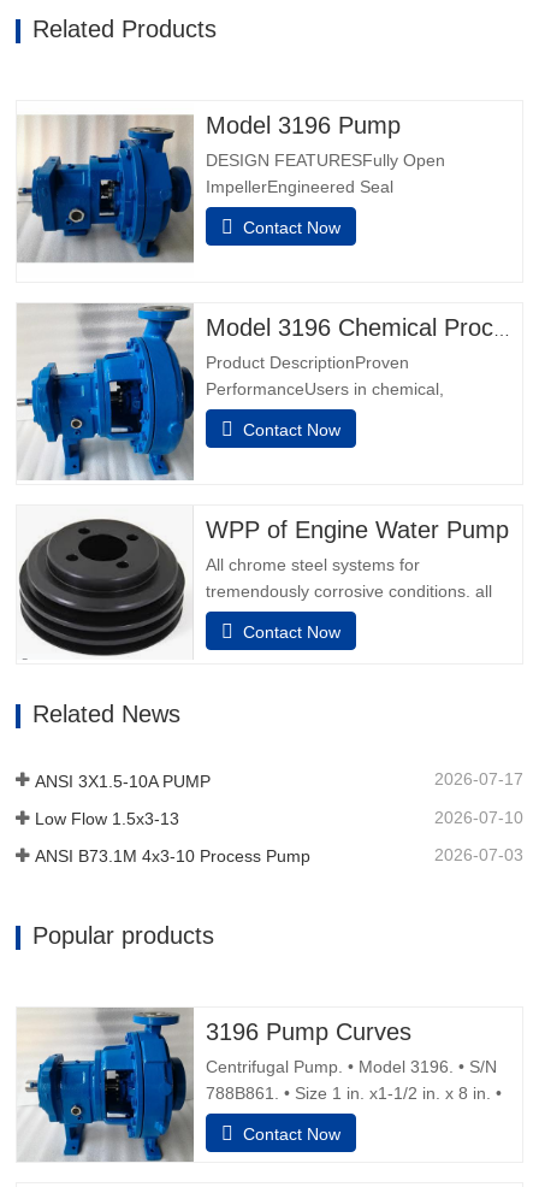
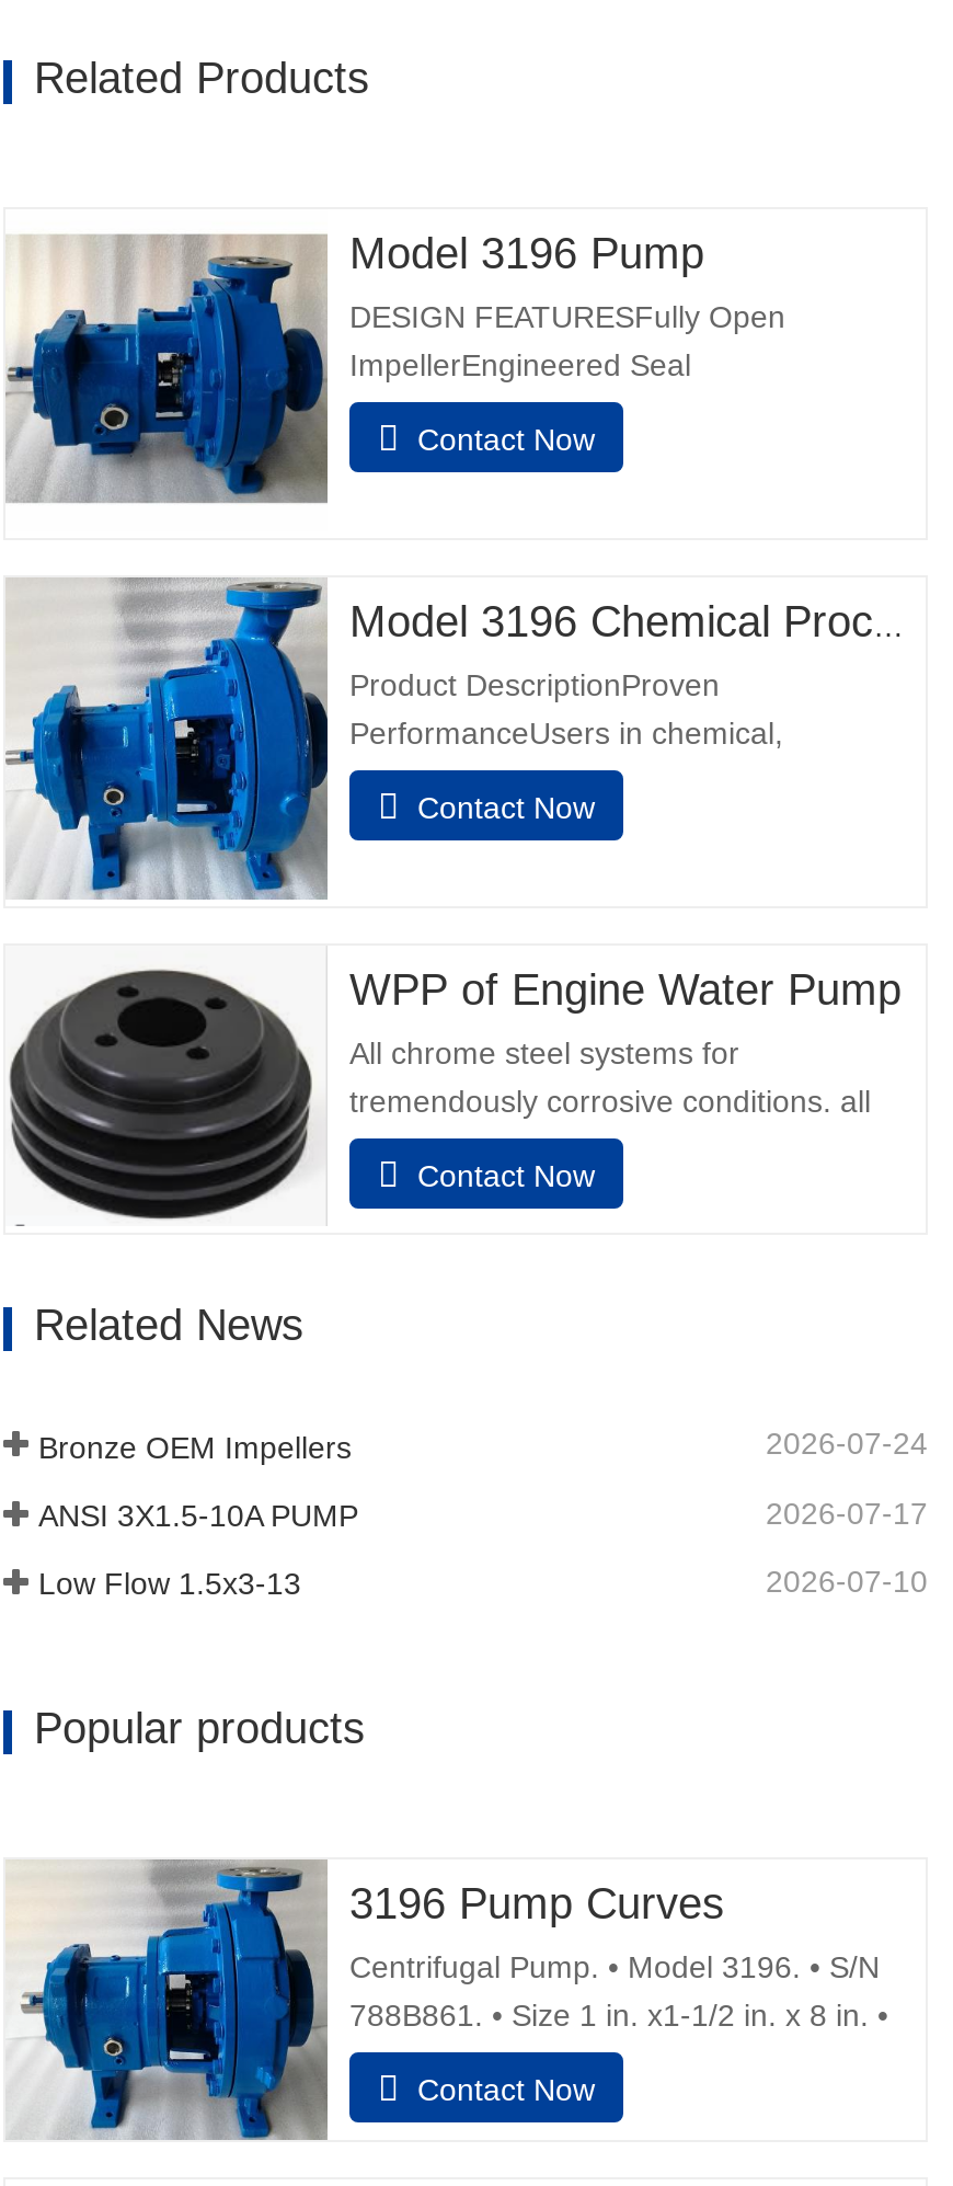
+ Bronze OEM Impellers
+ 2026-07-24

moved down: ANSI 3X1.5-10A PUMP | 2026-07-17 | Low Flow 1.5x3-13 | 2026-07-10

- ANSI B73.1M 4x3-10 Process Pump
- 2026-07-03
